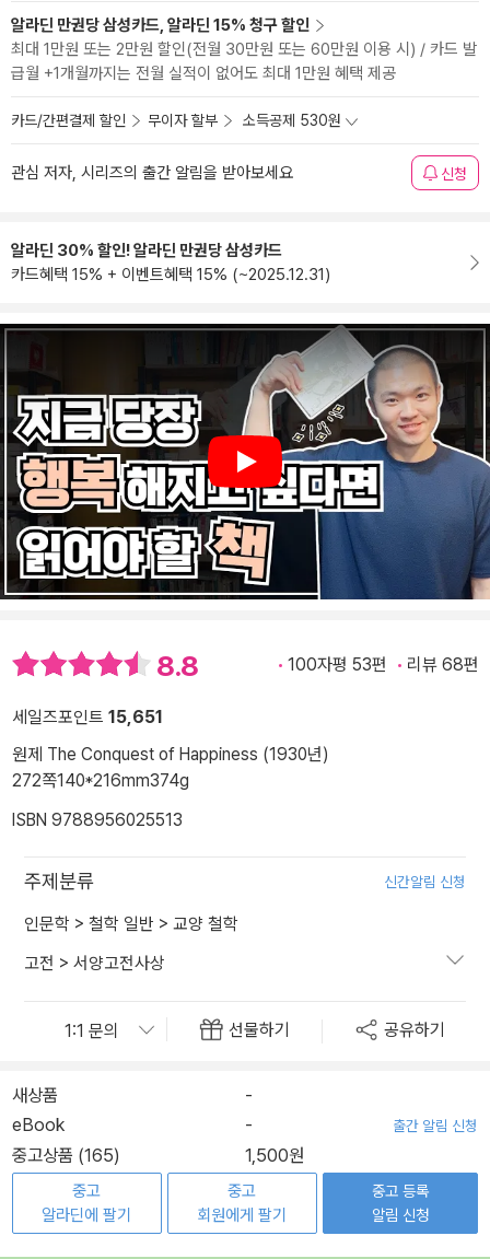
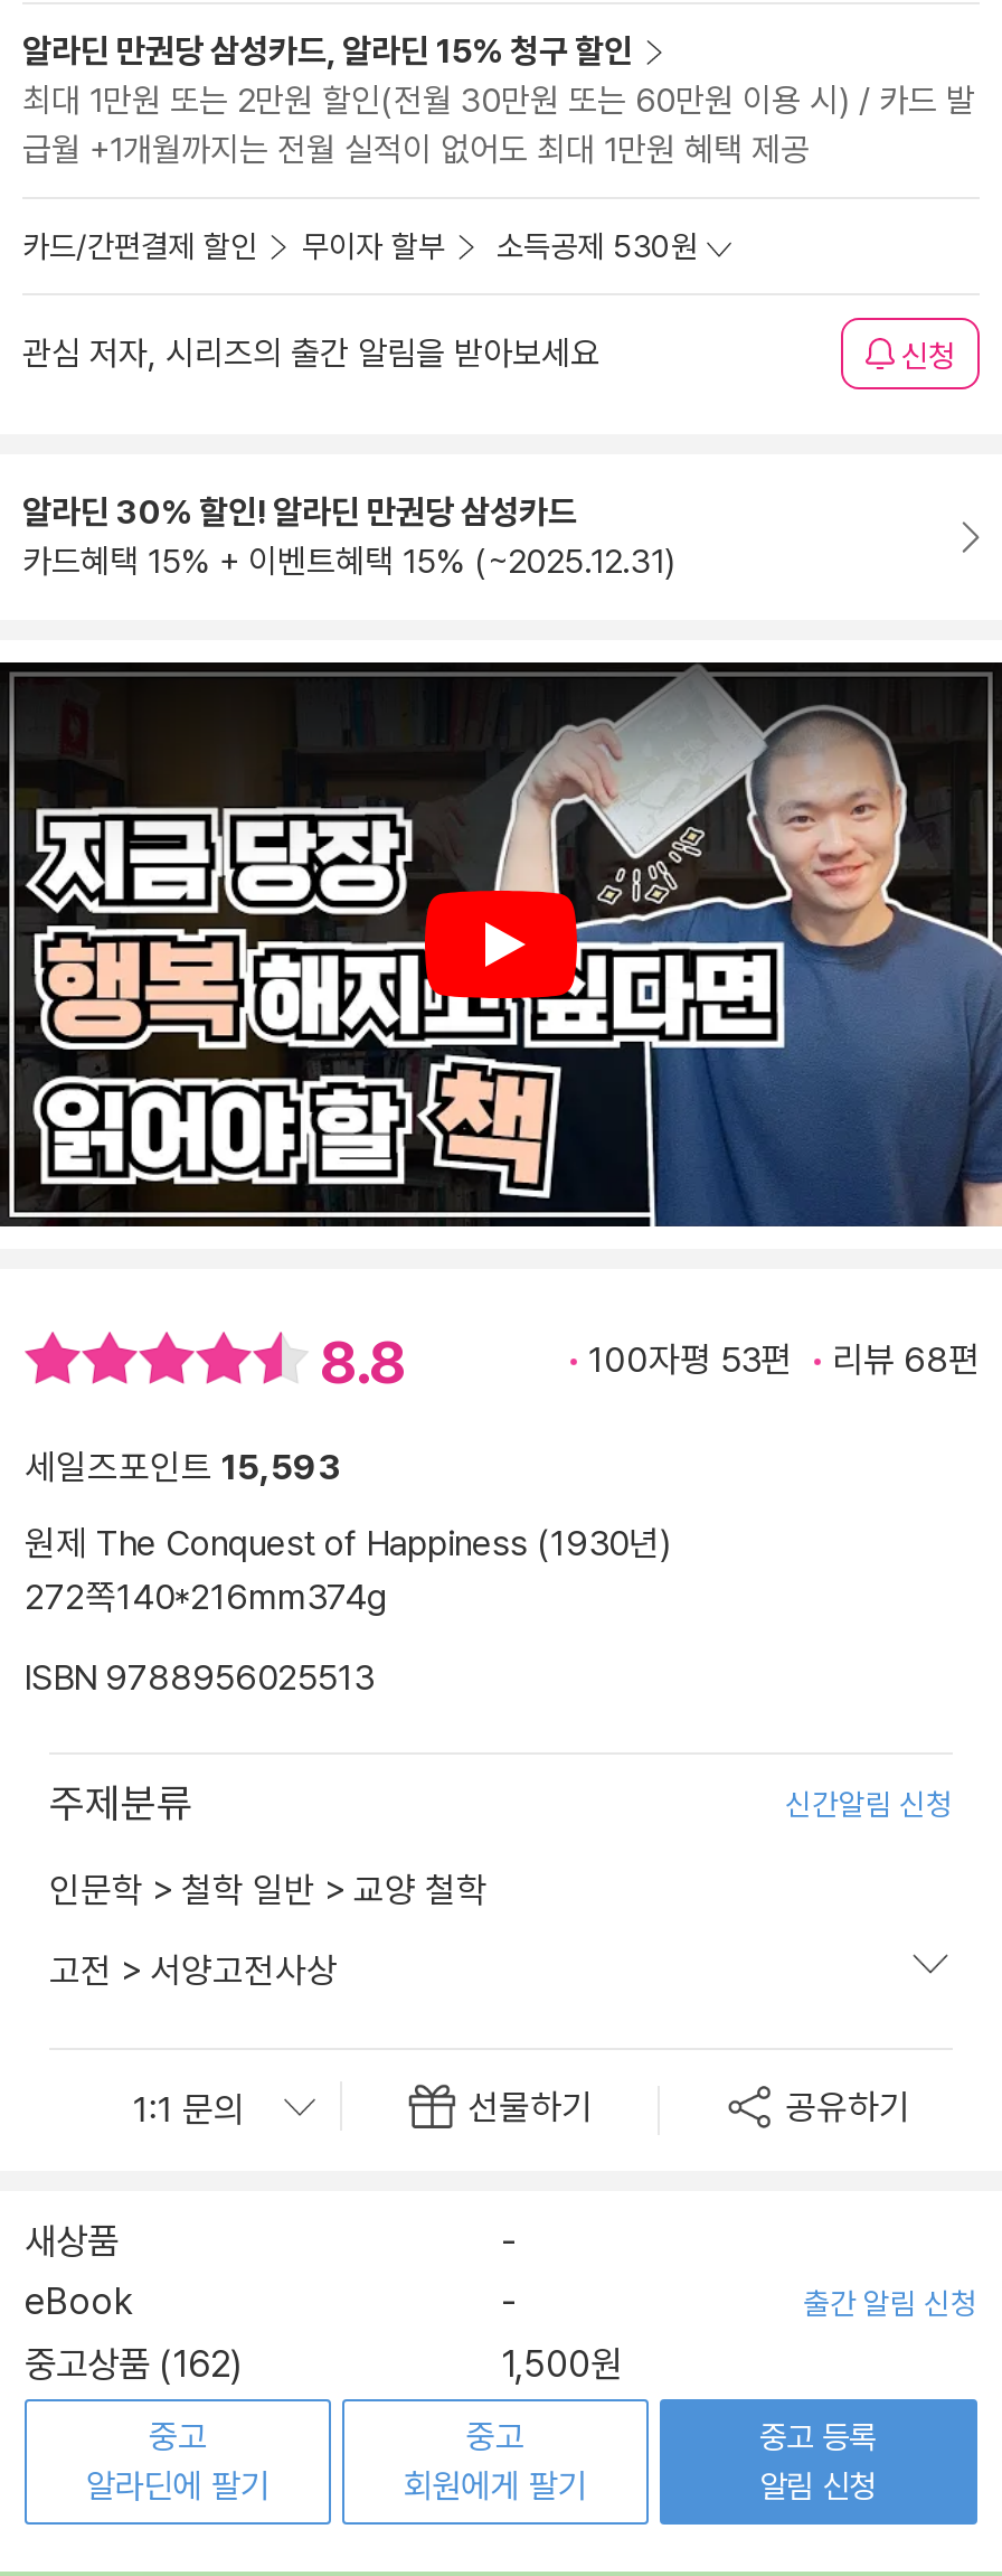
- 세일즈포인트 15,651
+ 세일즈포인트 15,593

- 중고상품 (165)
+ 중고상품 (162)
